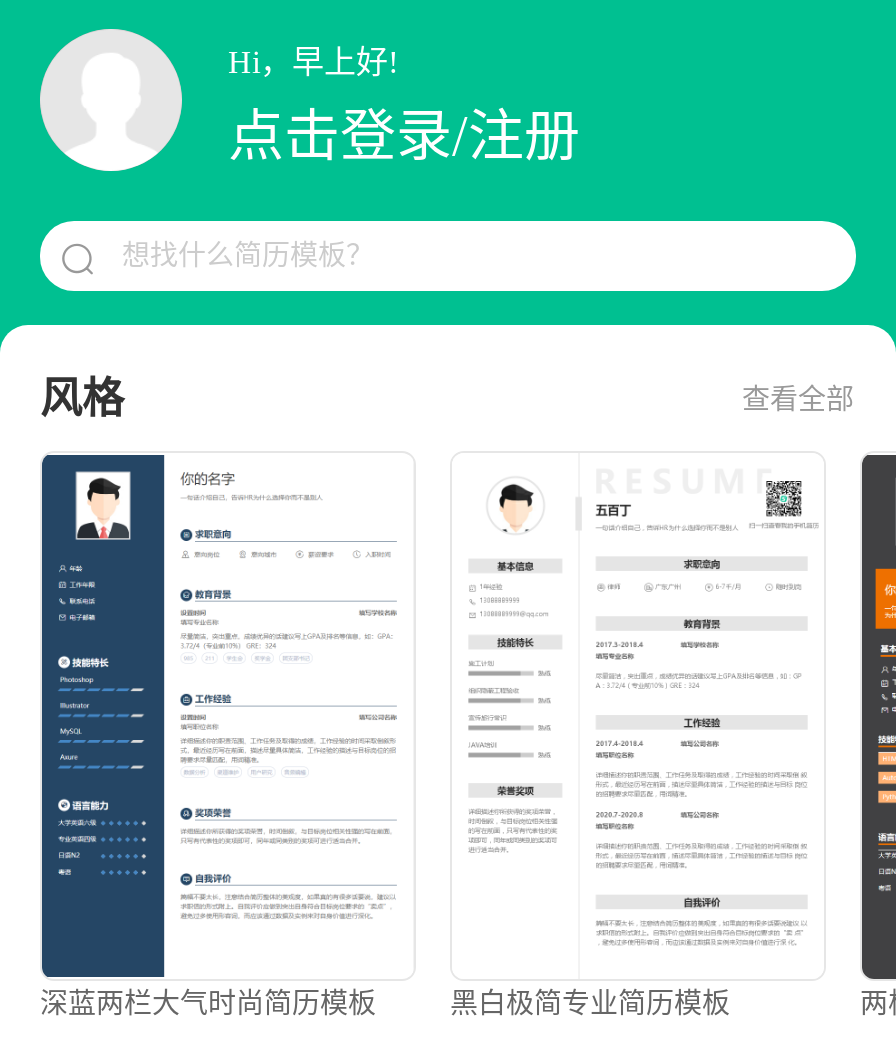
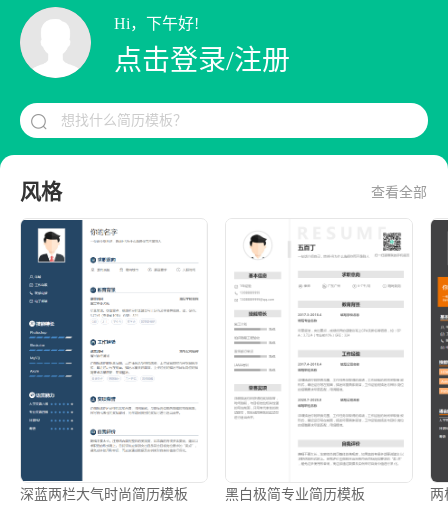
- Hi，早上好!
+ Hi，下午好!
